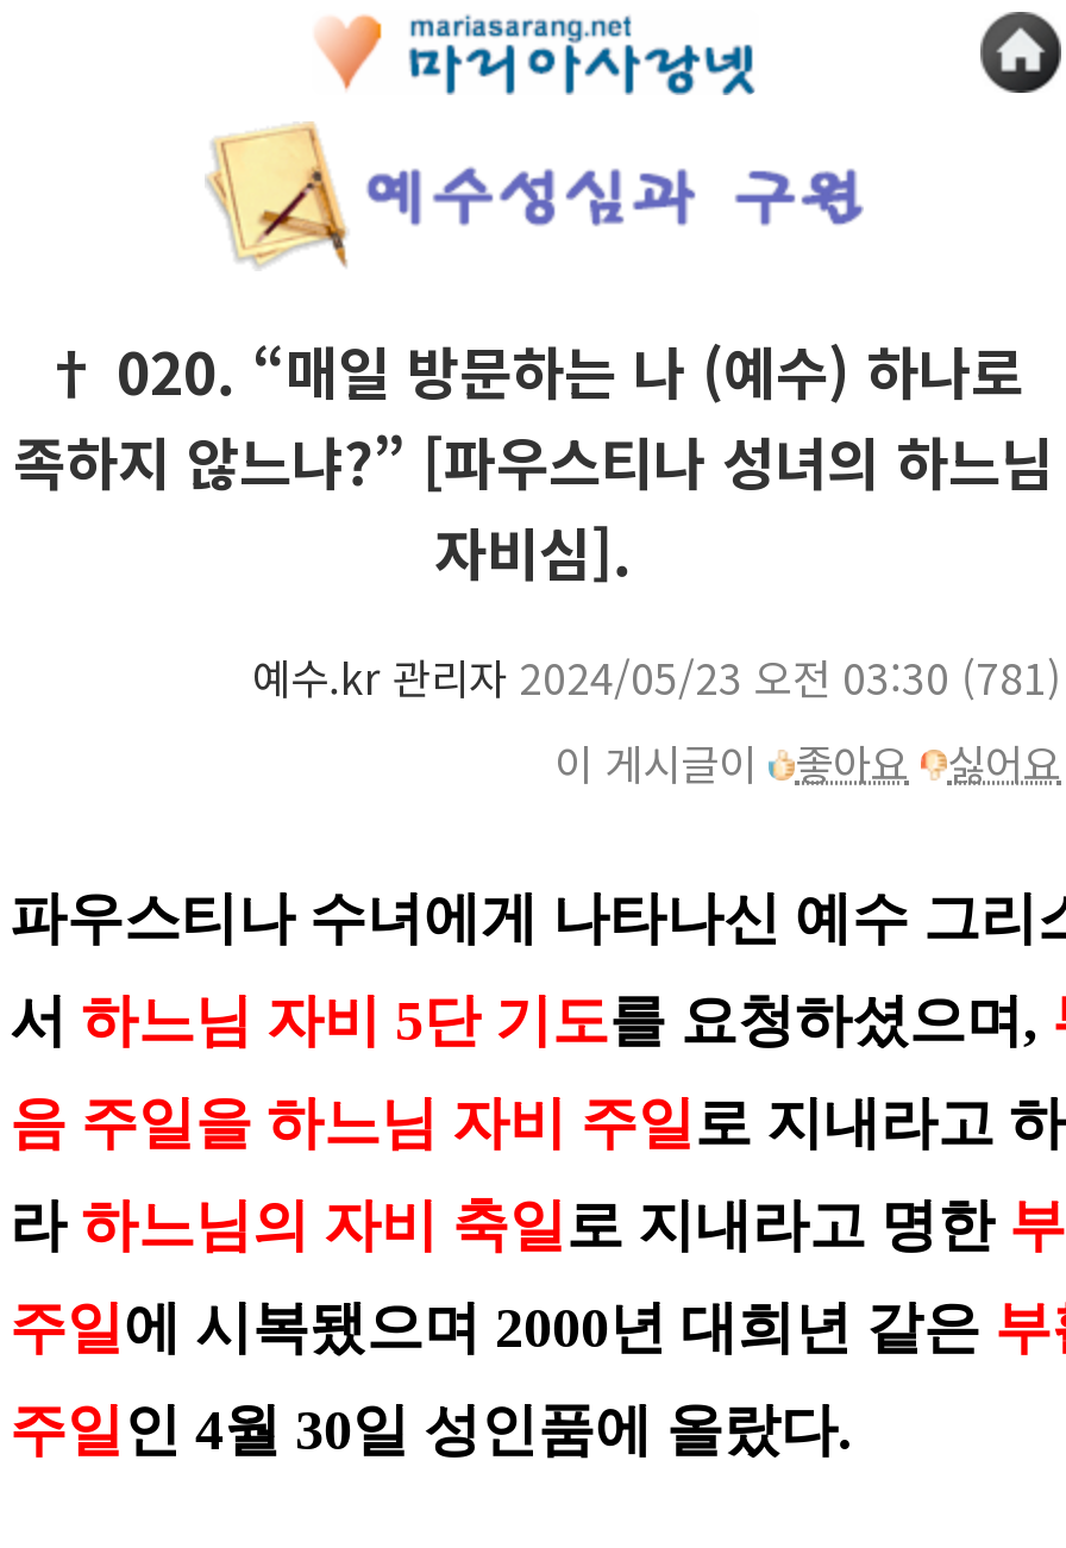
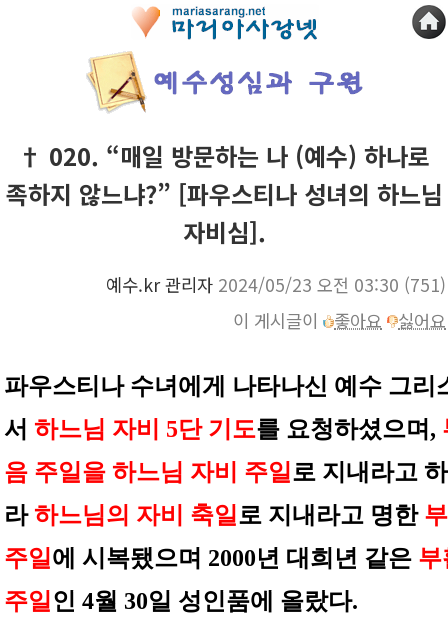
- 예수.kr 관리자 2024/05/23 오전 03:30 (781)
+ 예수.kr 관리자 2024/05/23 오전 03:30 (751)
